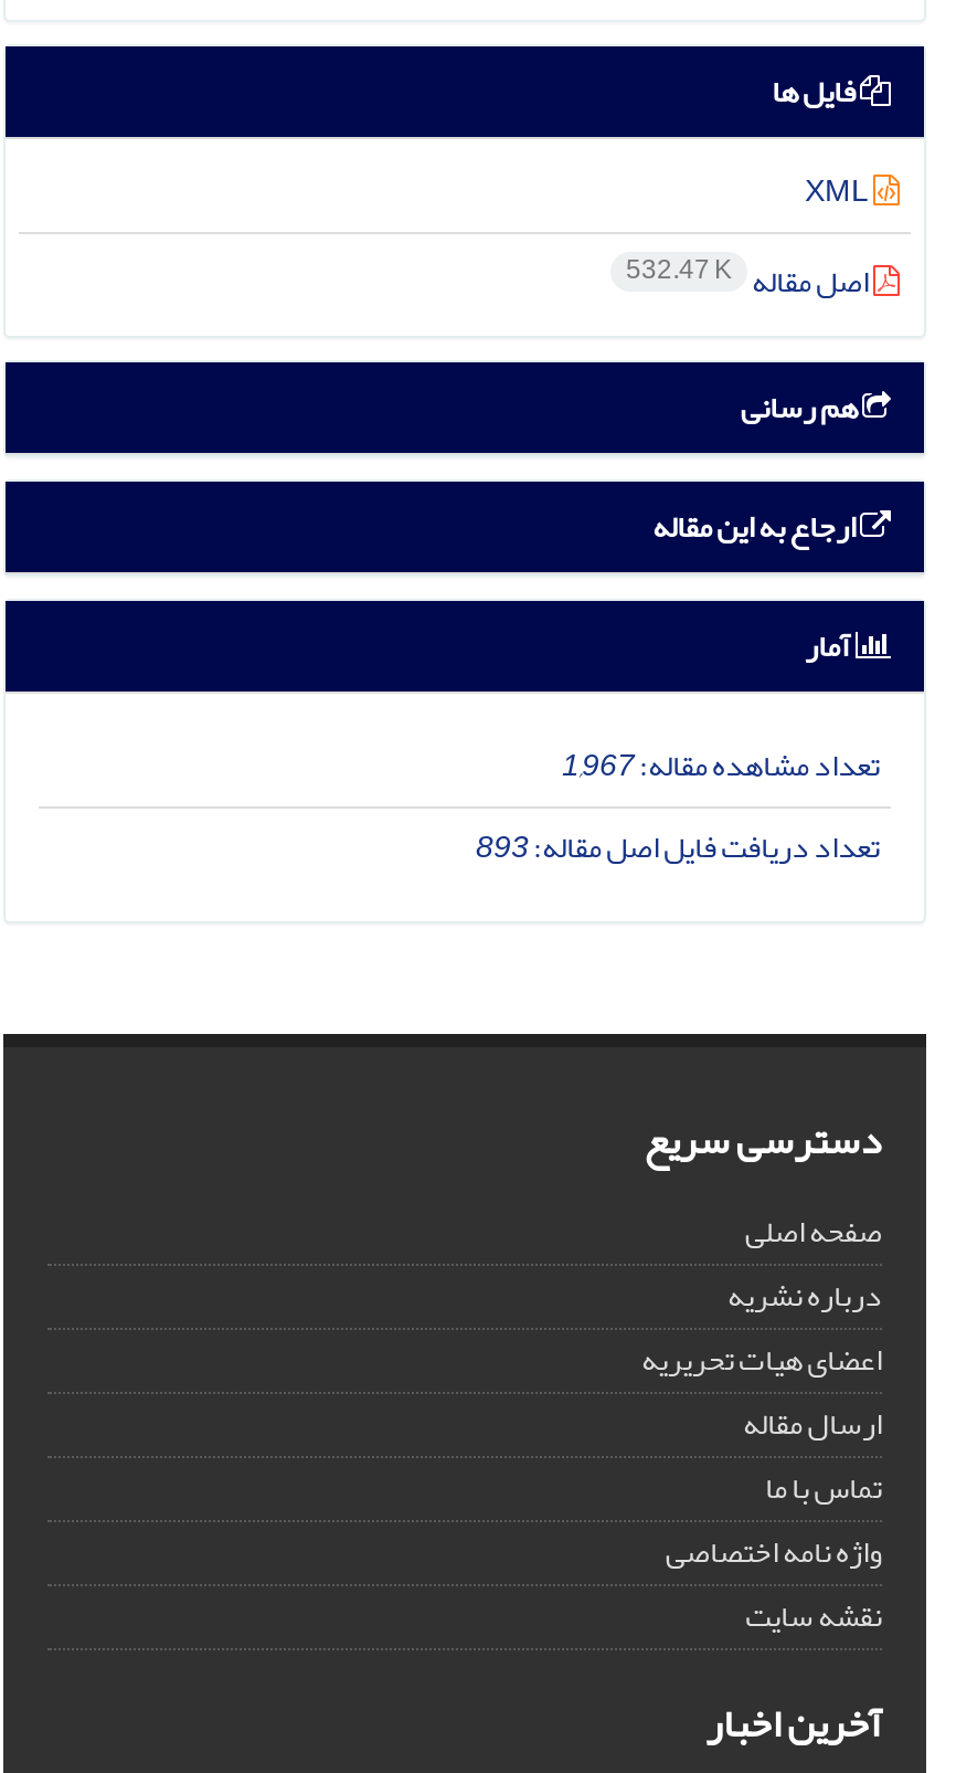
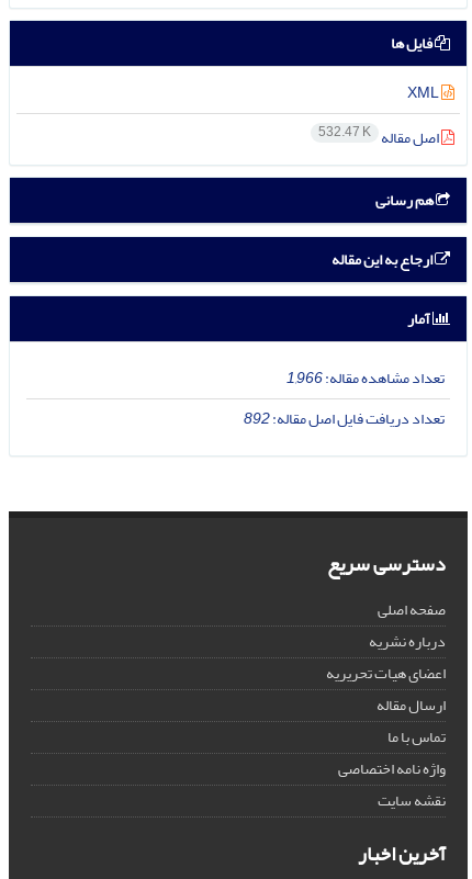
- تعداد مشاهده مقاله:1,967
+ تعداد مشاهده مقاله:1,966

- تعداد دریافت فایل اصل مقاله:893
+ تعداد دریافت فایل اصل مقاله:892
